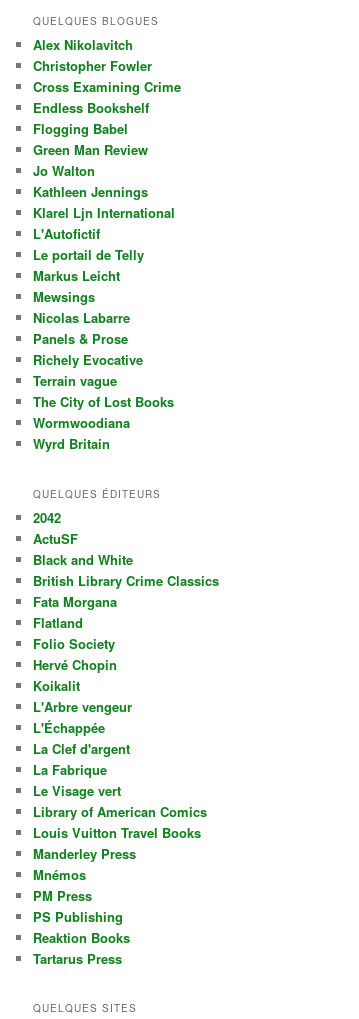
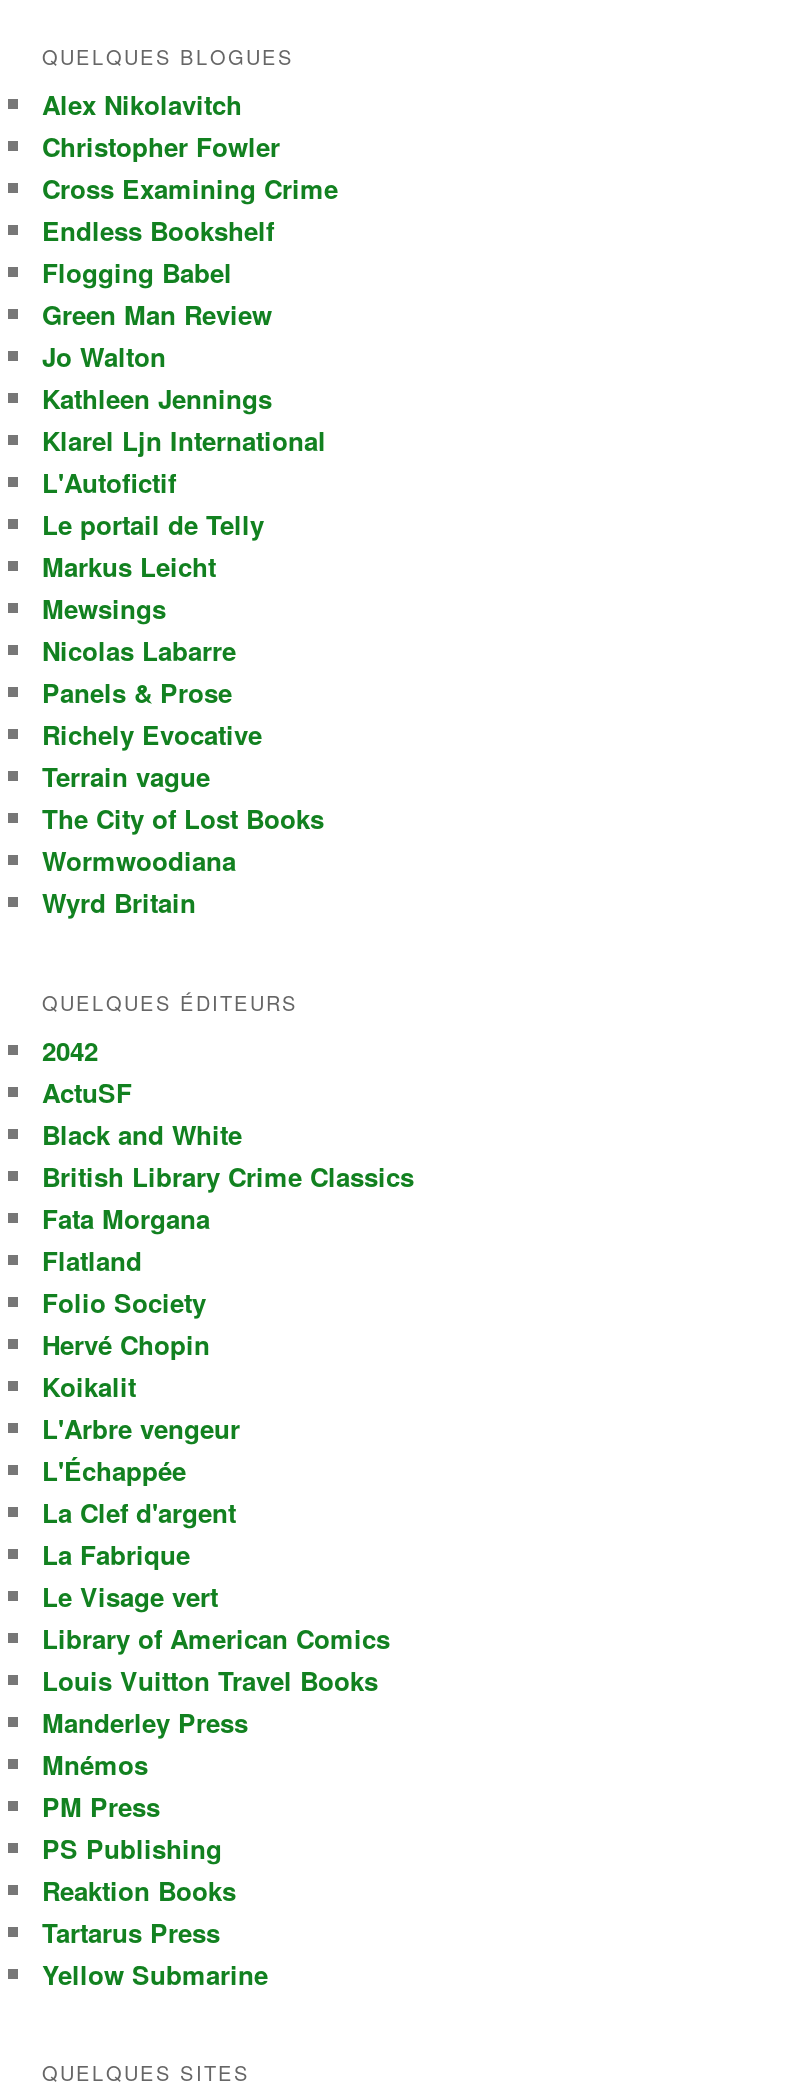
+ Yellow Submarine
